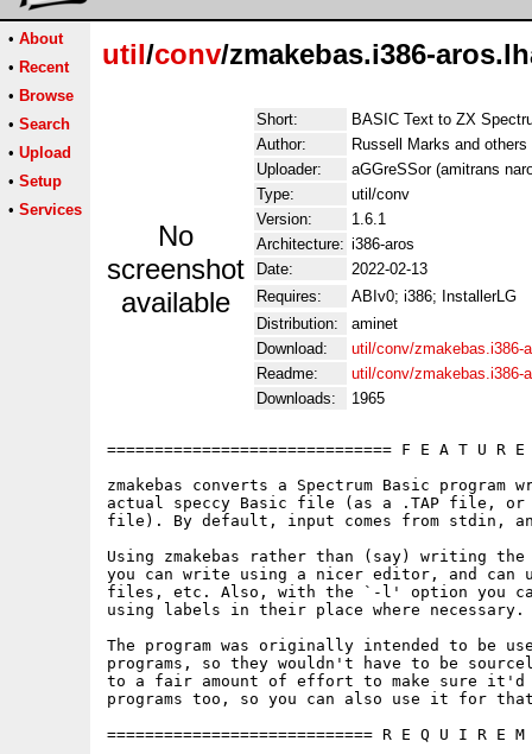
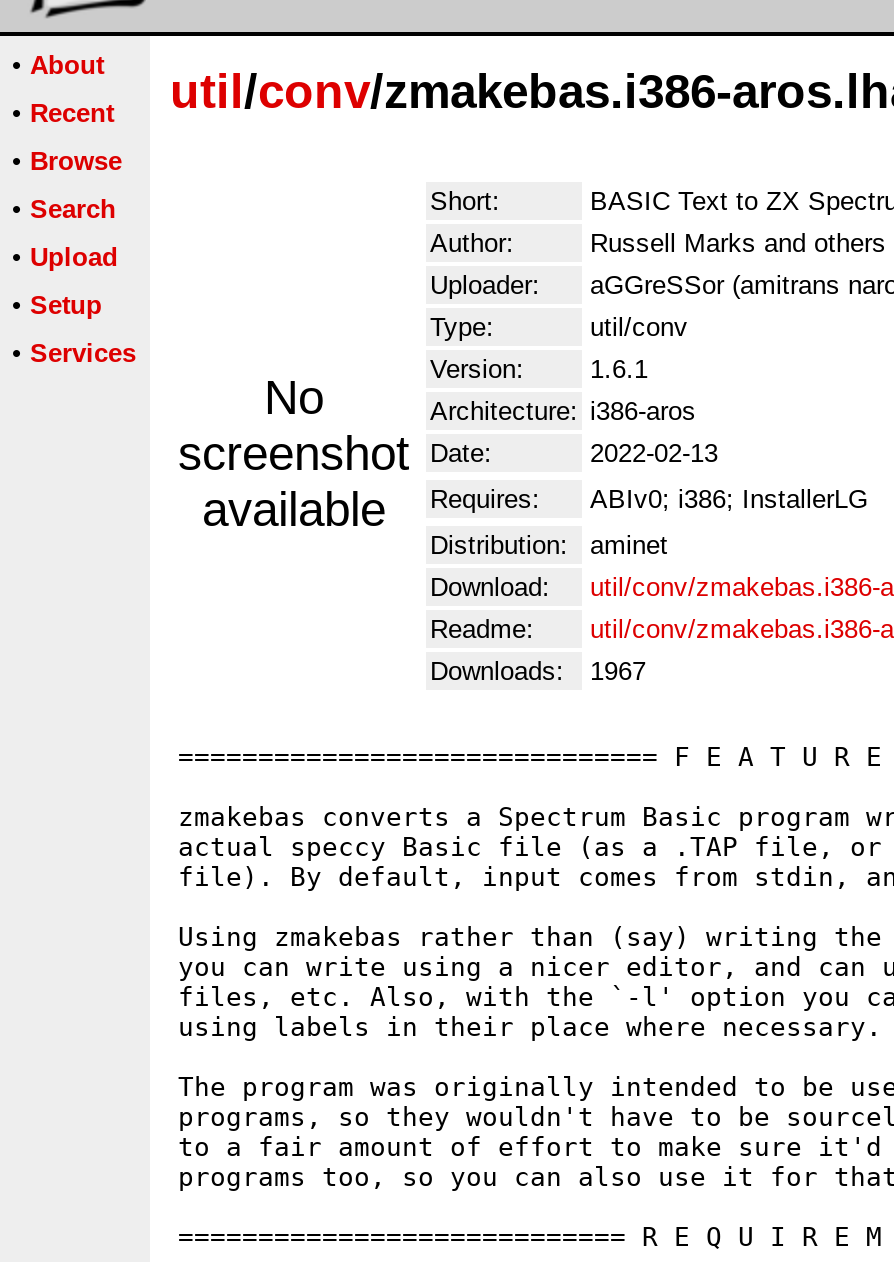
- Downloads: 1965
+ Downloads: 1967
